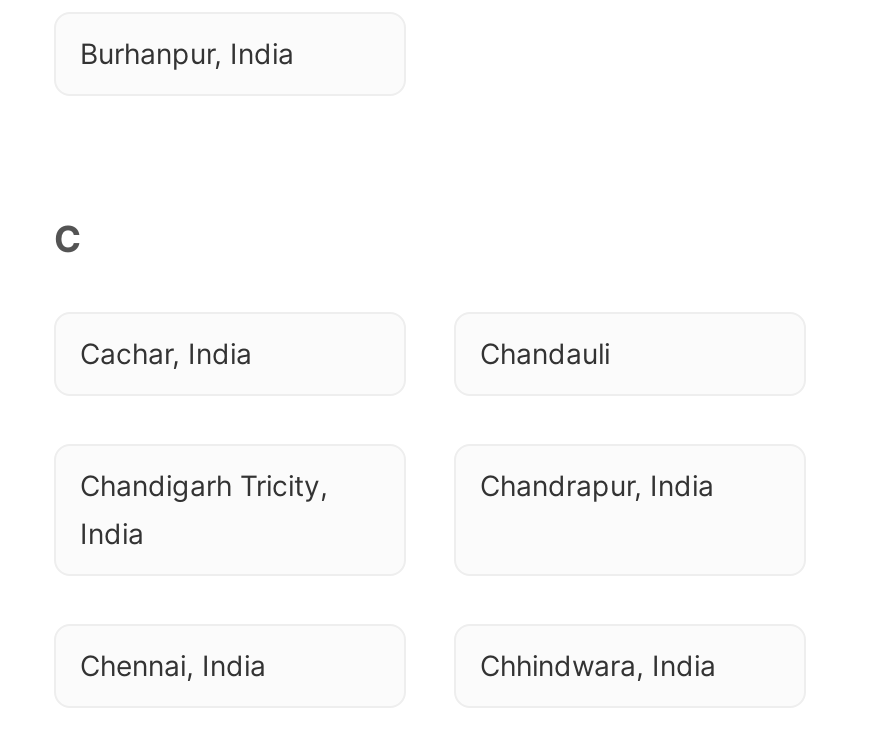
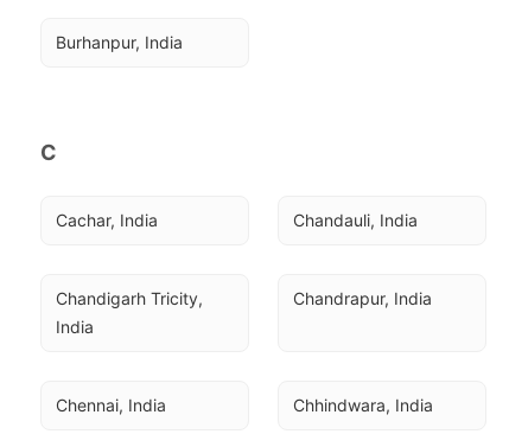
- Chandauli
+ Chandauli, India
